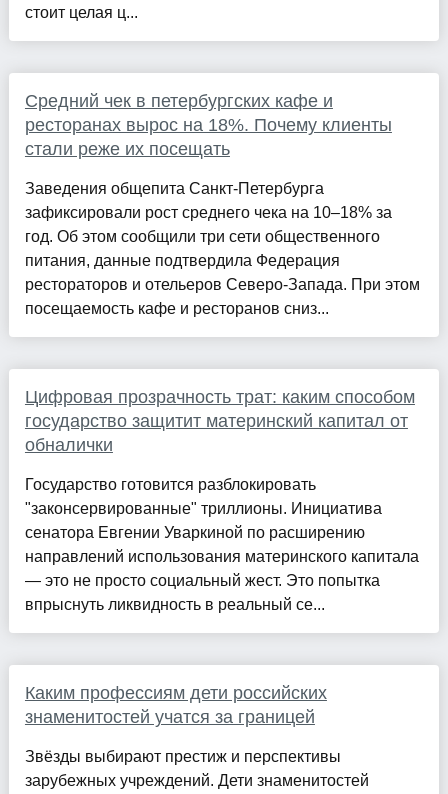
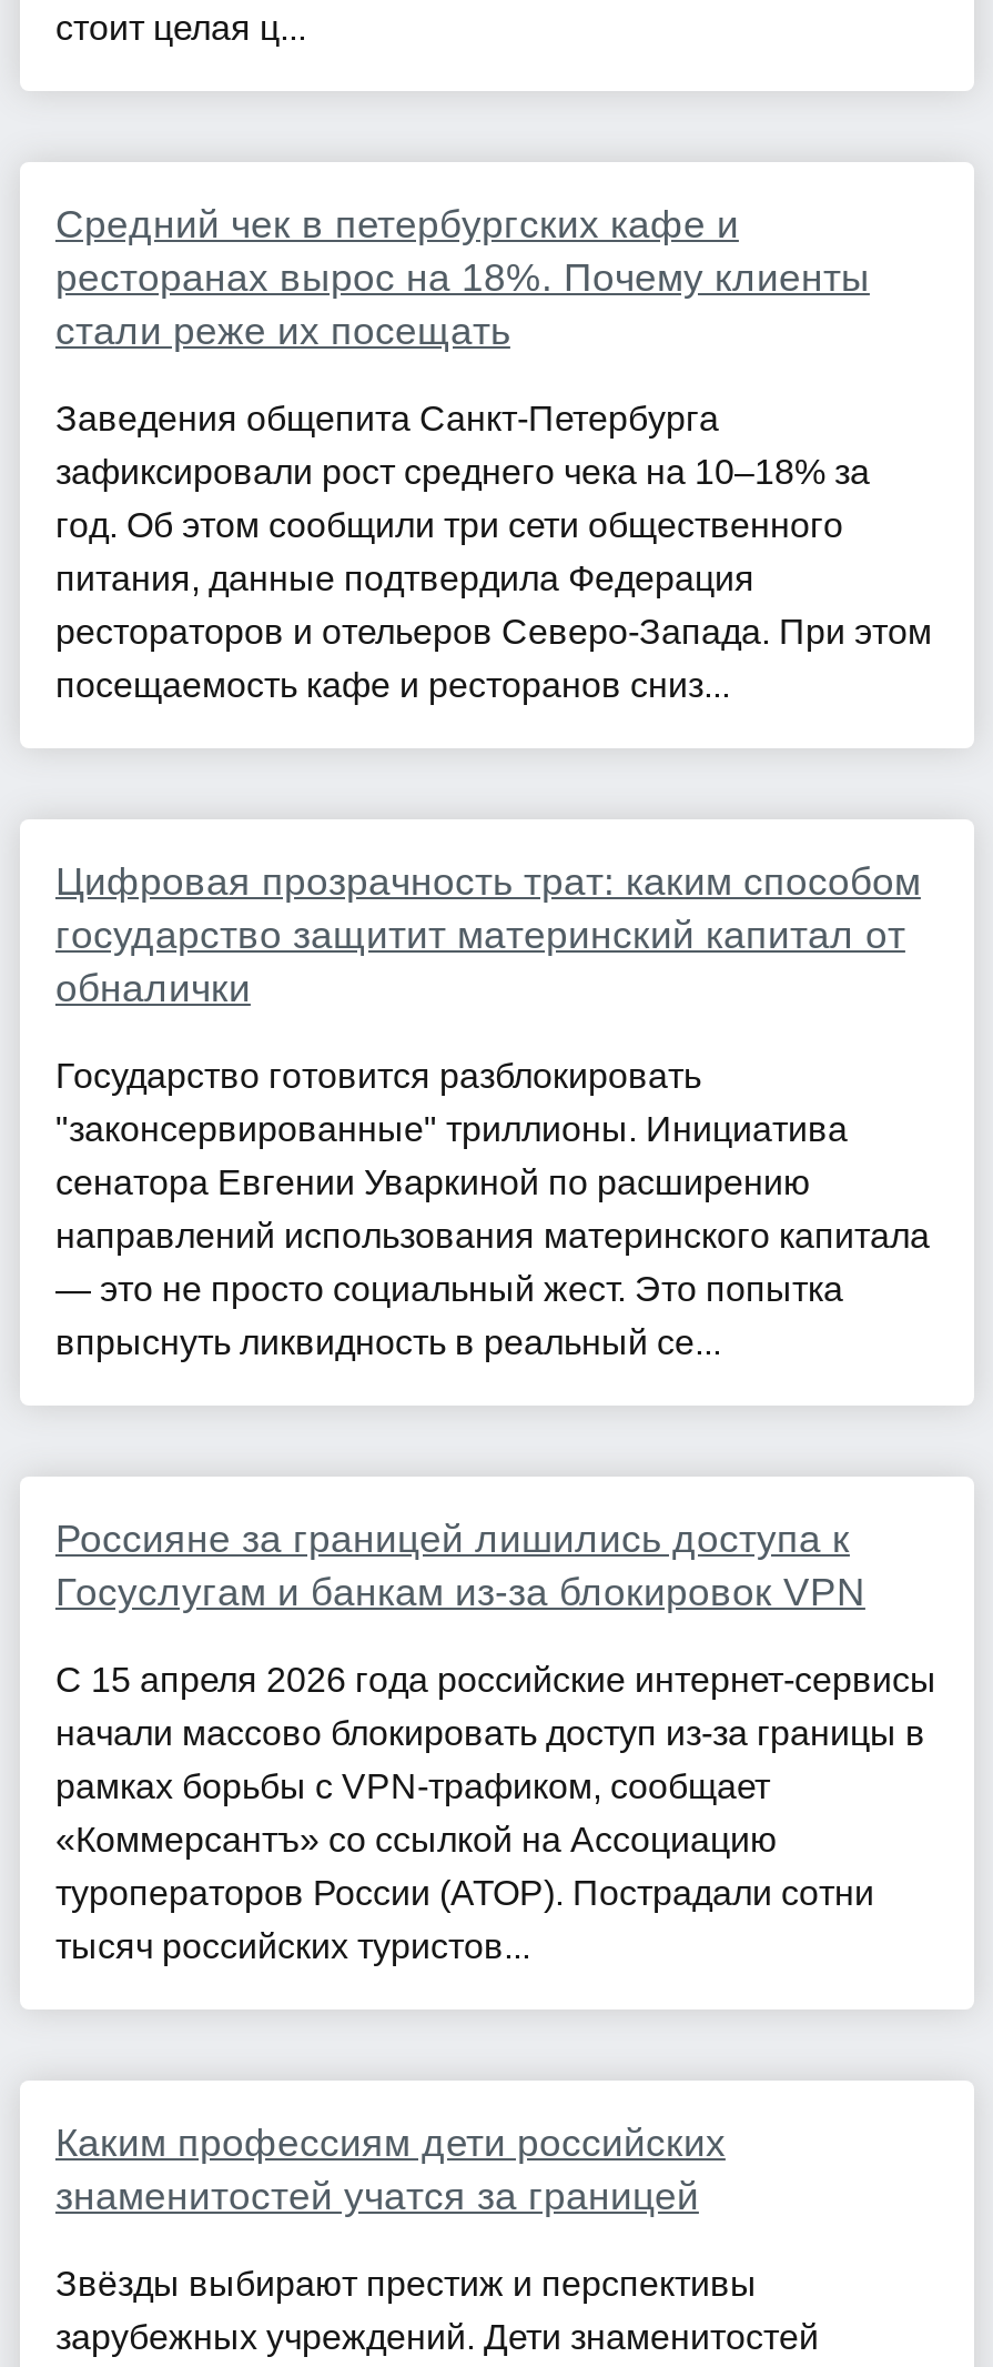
+ Россияне за границей лишились доступа к
+ Госуслугам и банкам из-за блокировок VPN
+ С 15 апреля 2026 года российские интернет-сервисы
+ начали массово блокировать доступ из-за границы в
+ рамках борьбы с VPN-трафиком, сообщает
+ «Коммерсантъ» со ссылкой на Ассоциацию
+ туроператоров России (АТОР). Пострадали сотни
+ тысяч российских туристов...
